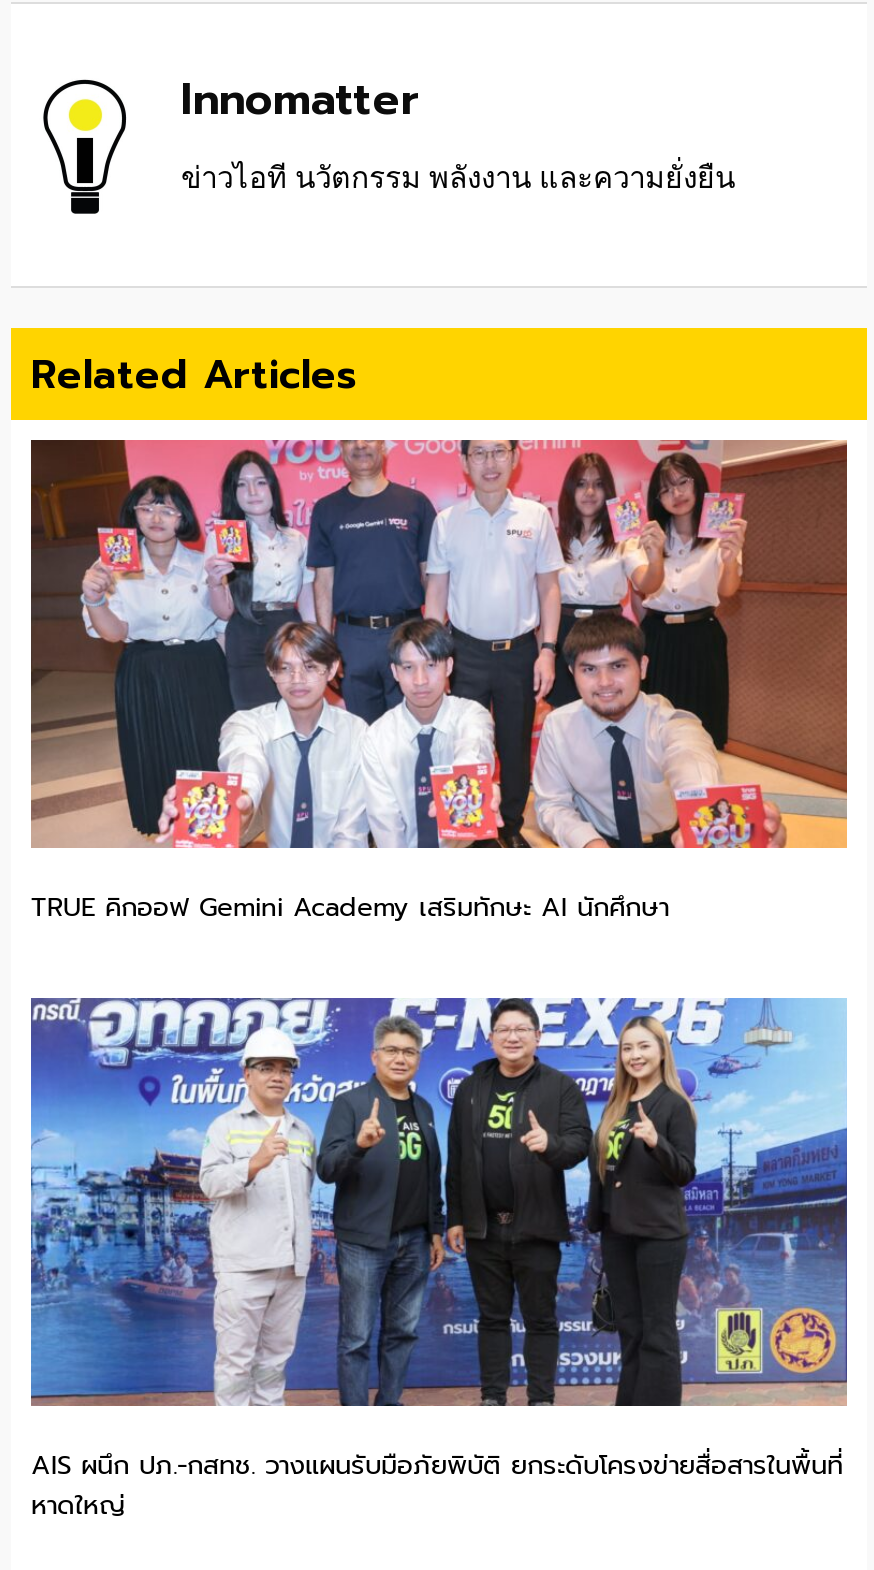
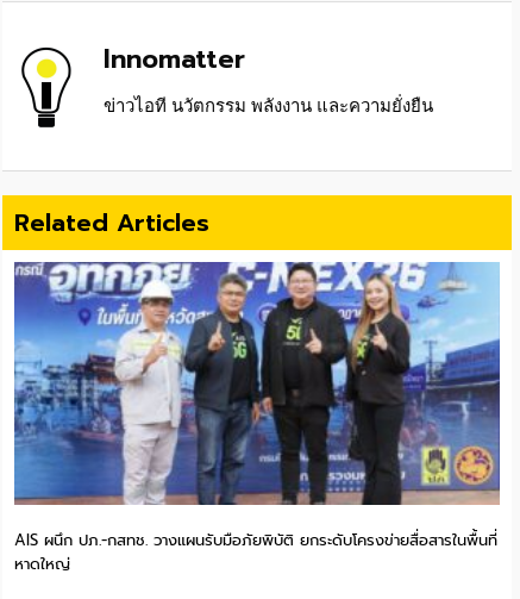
- [image]
- TRUE คิกออฟ Gemini Academy เสริมทักษะ AI นักศึกษา
